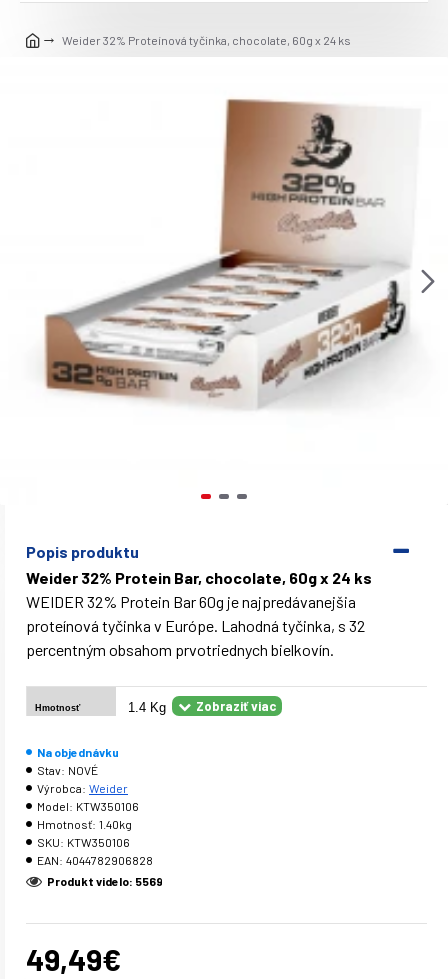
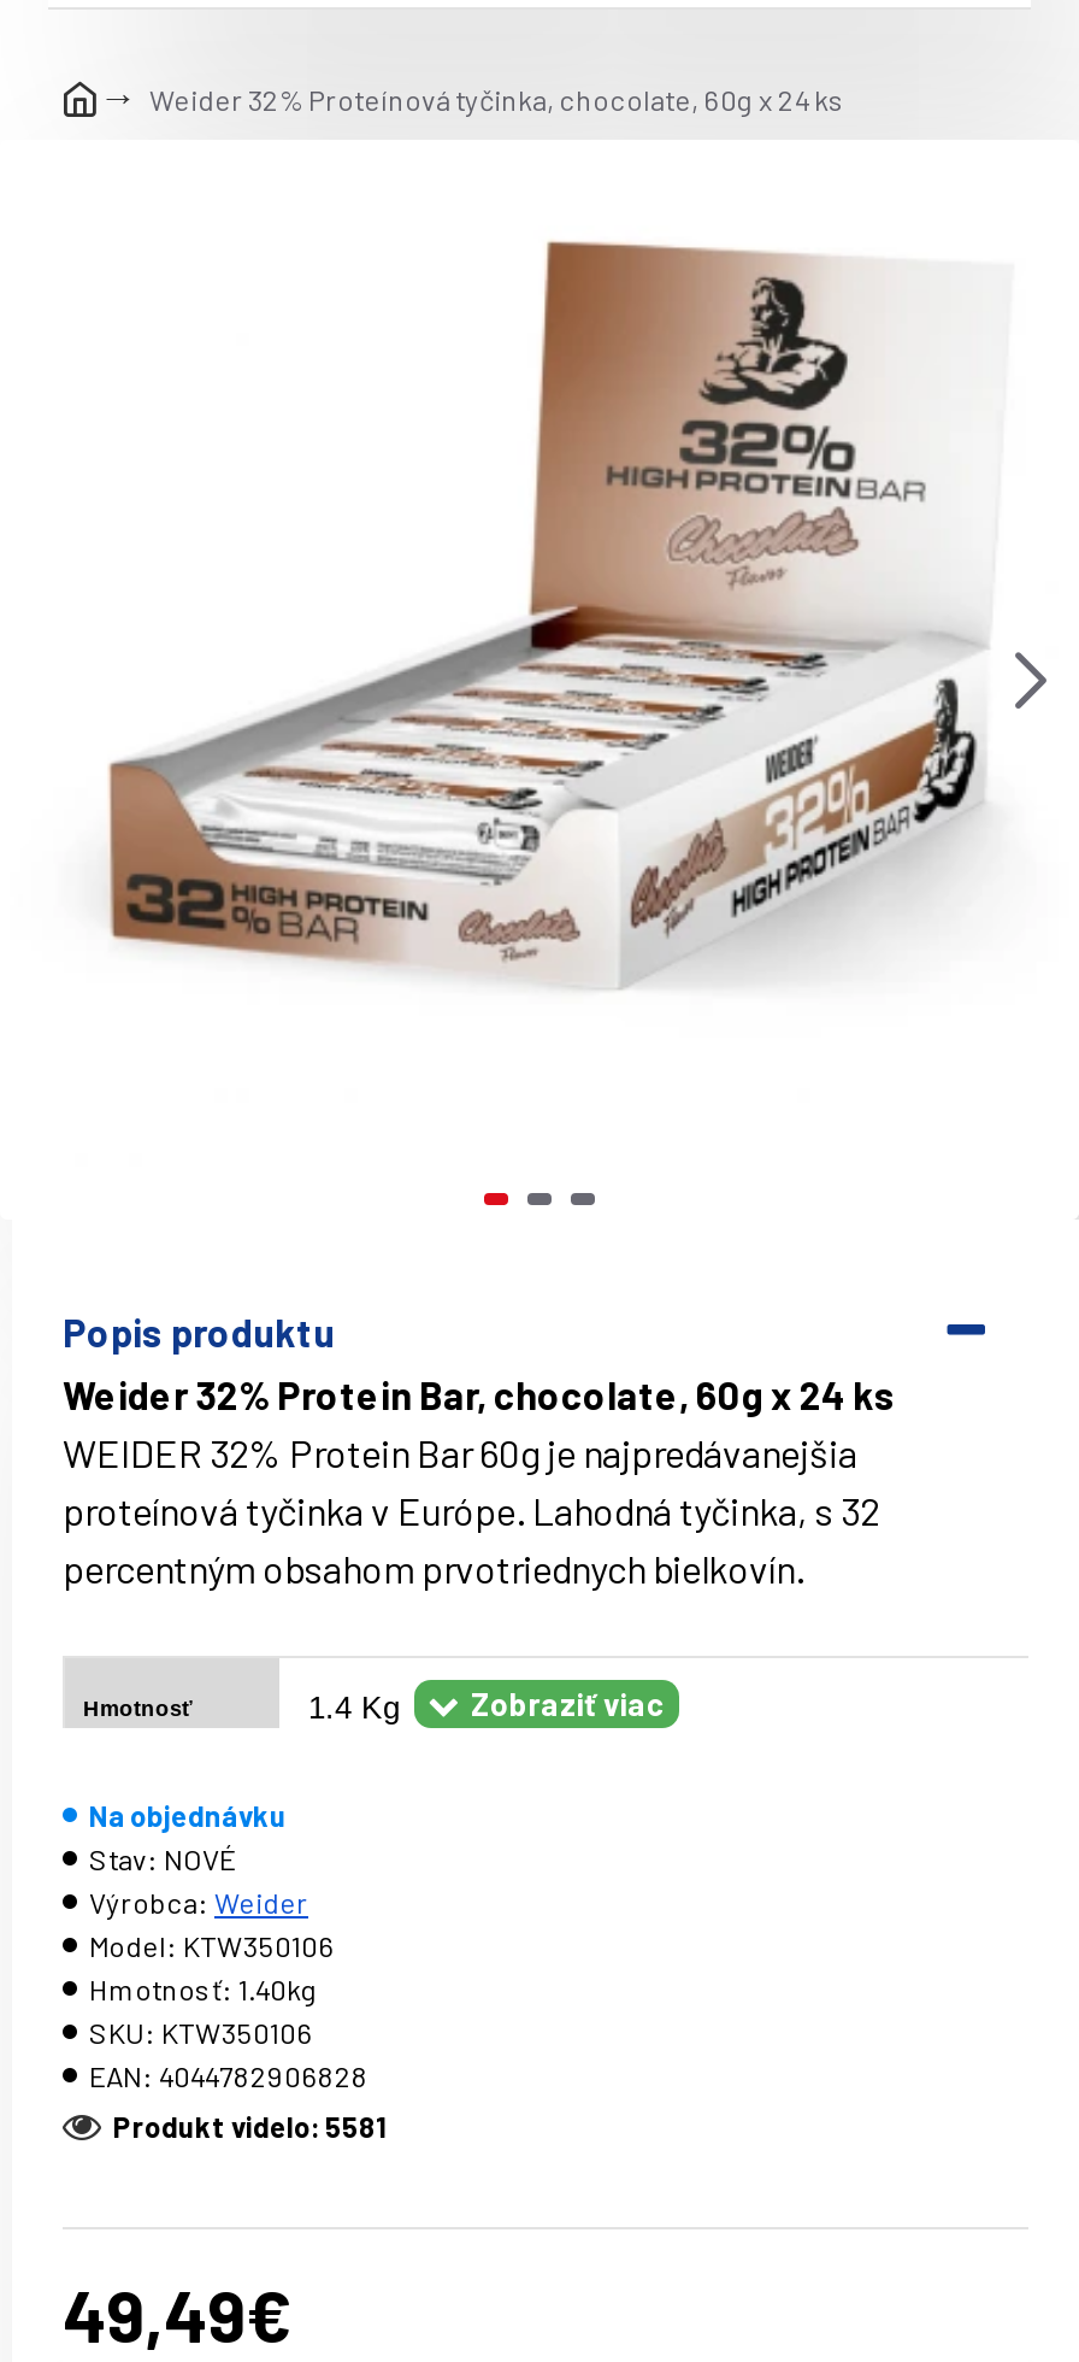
- Produkt videlo: 5569
+ Produkt videlo: 5581
